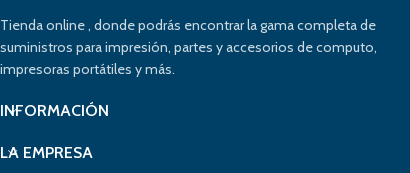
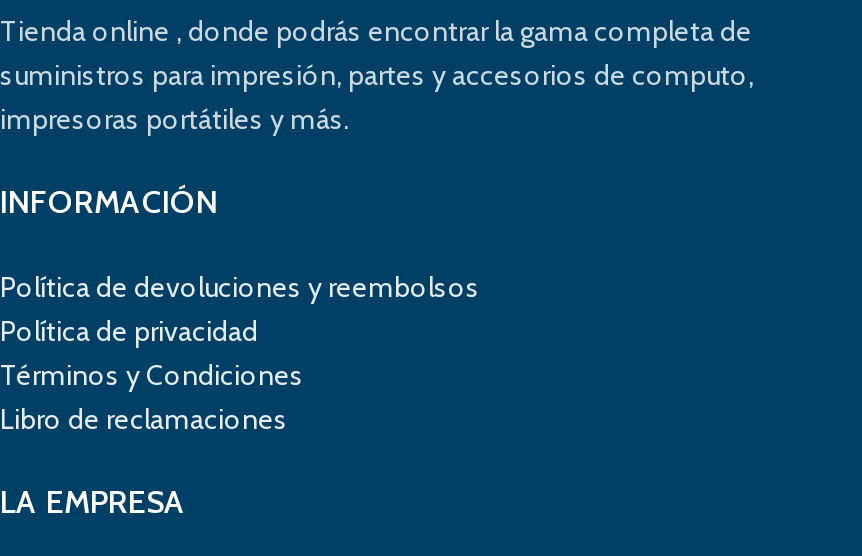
+ Política de devoluciones y reembolsos
+ Política de privacidad
+ Términos y Condiciones
+ Libro de reclamaciones
